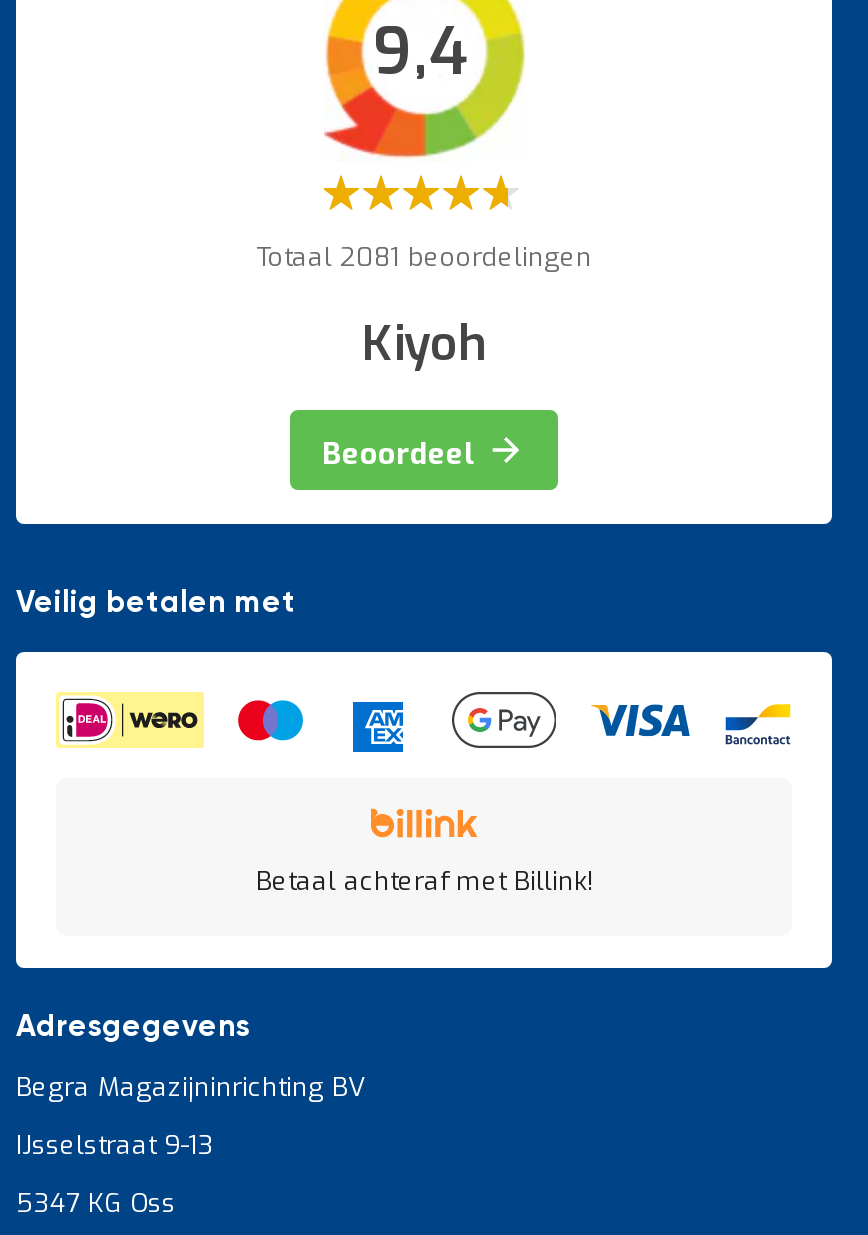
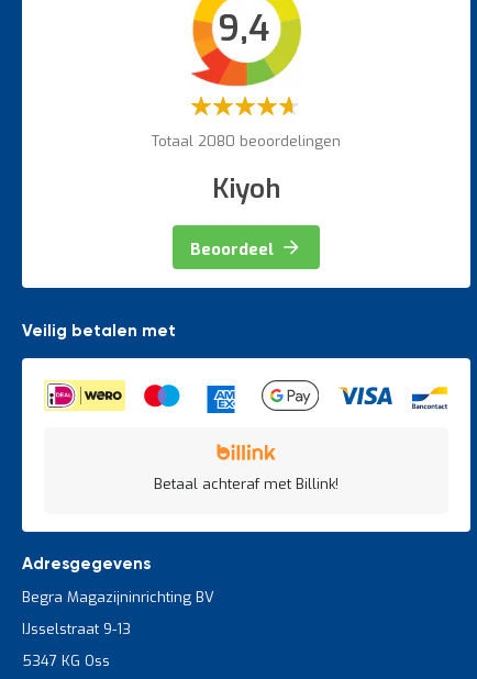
- Totaal 2081 beoordelingen
+ Totaal 2080 beoordelingen
